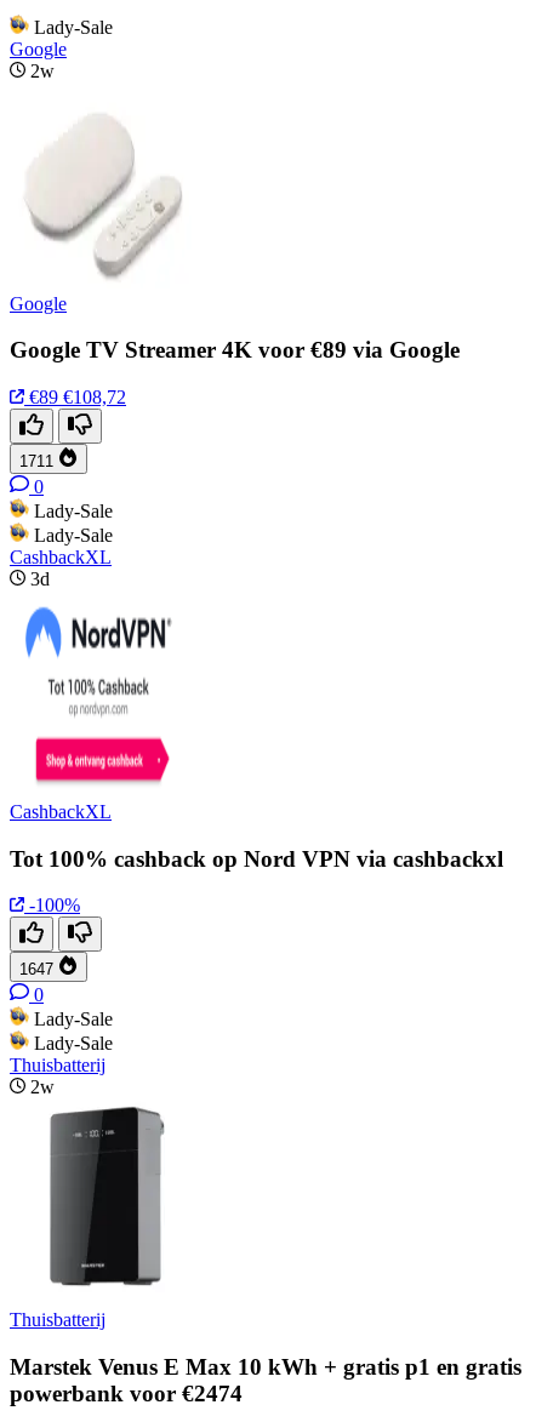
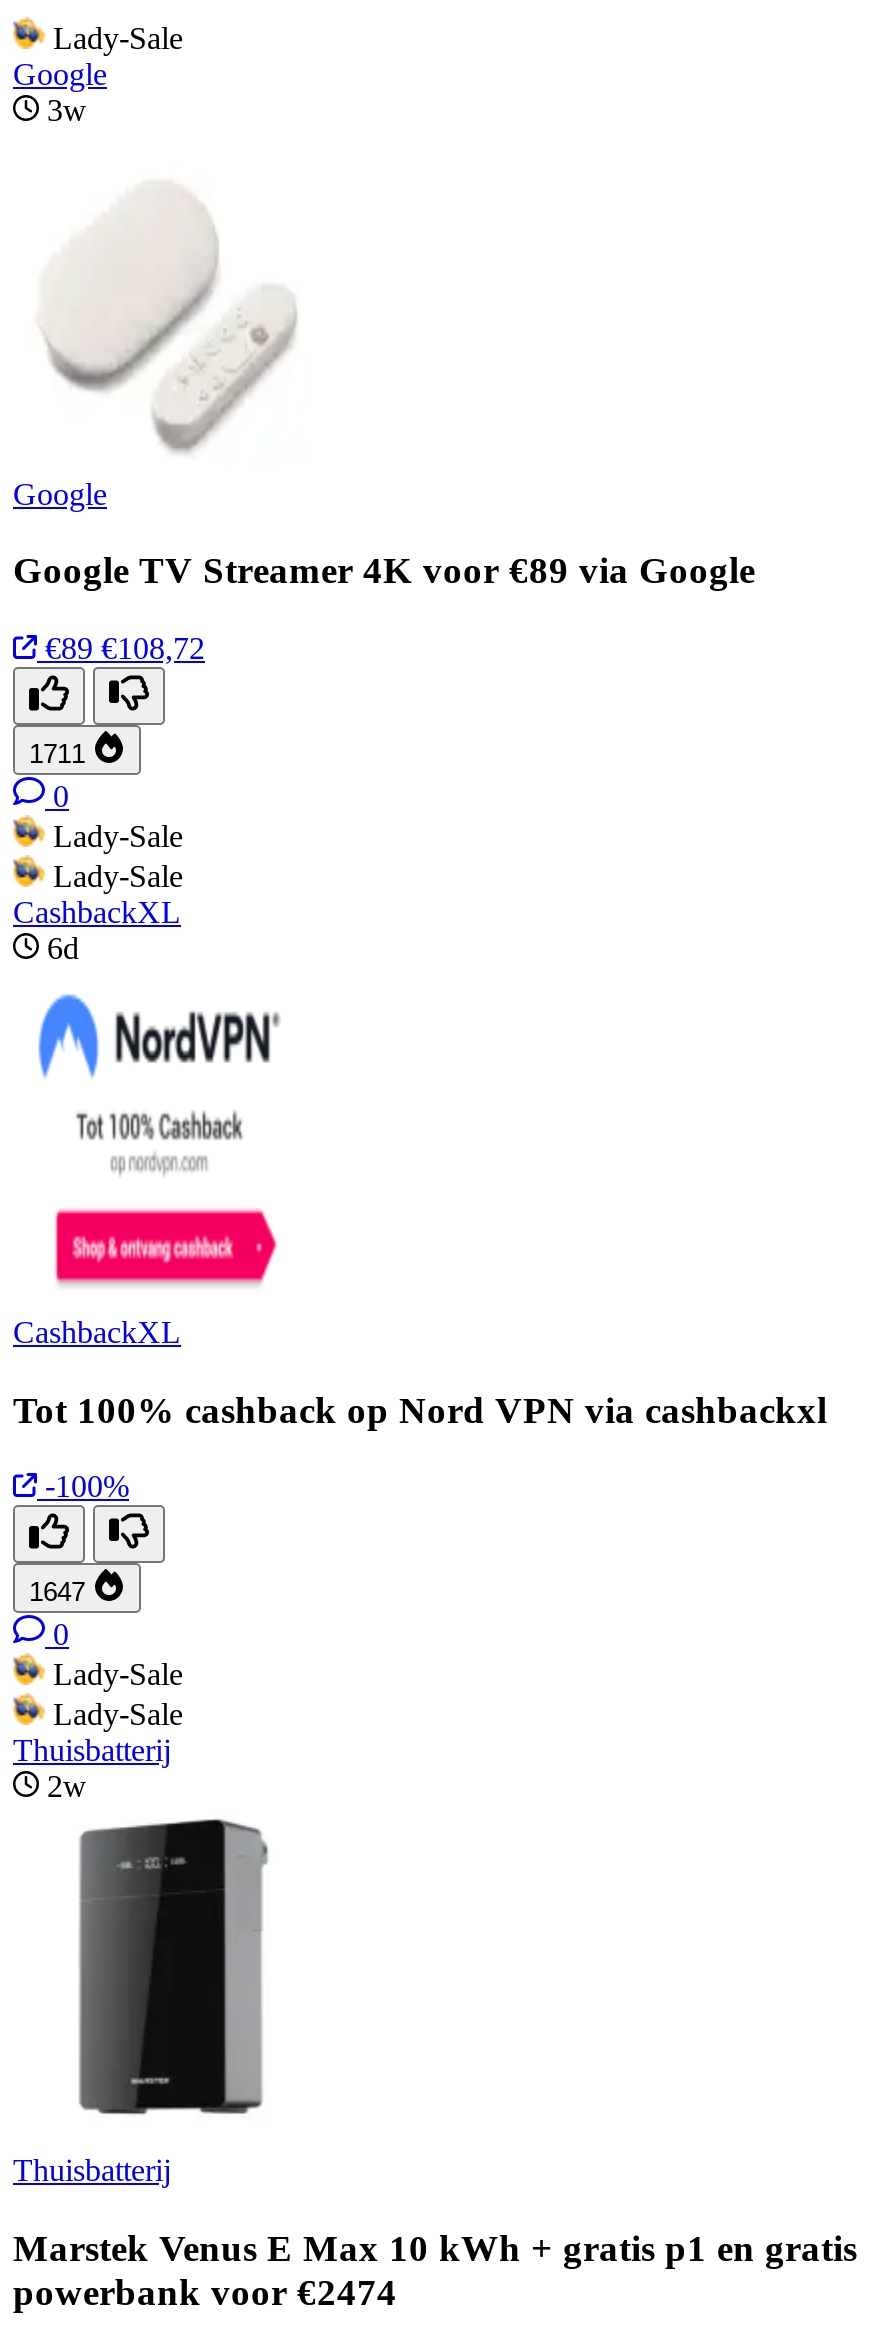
- 2w
+ 3w

- 3d
+ 6d
